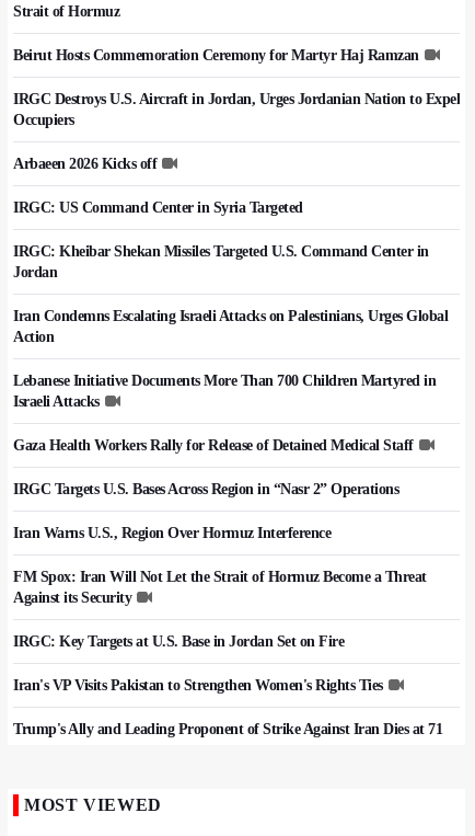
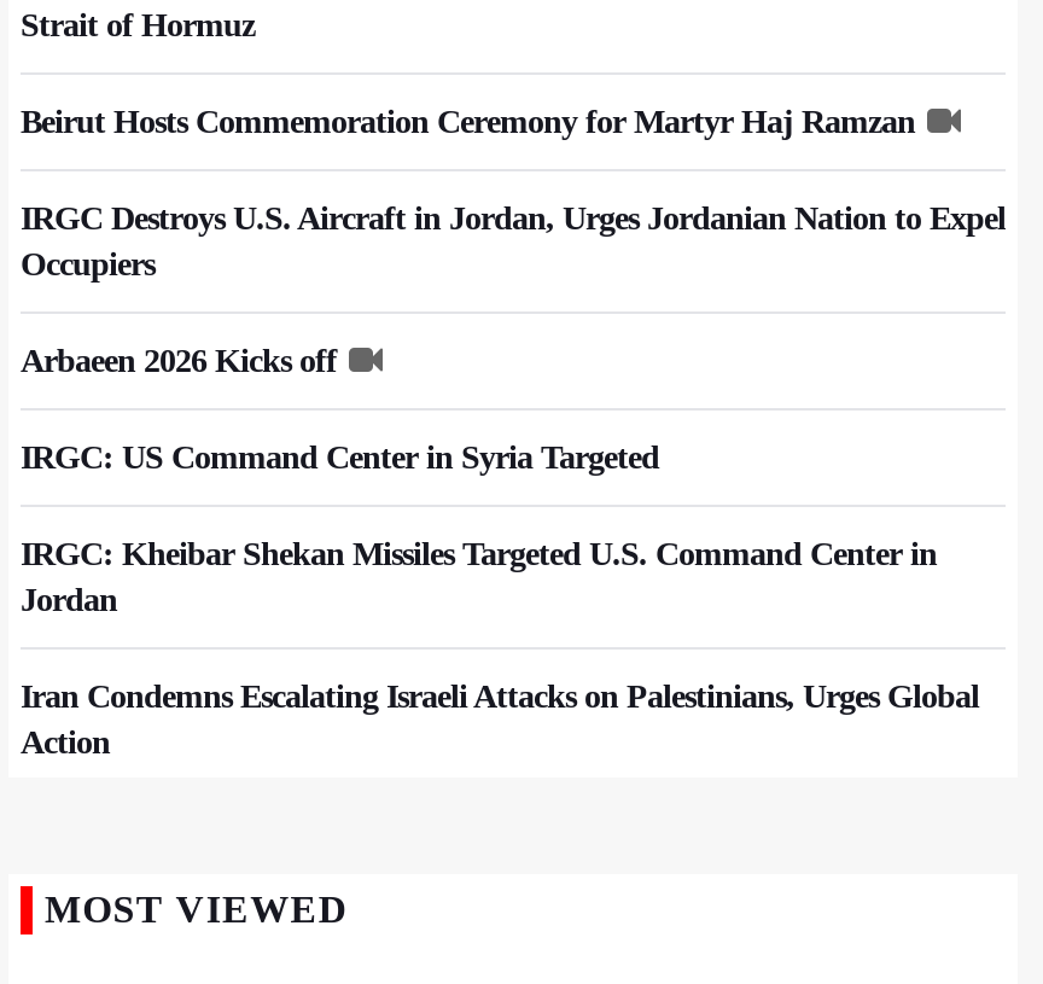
- Lebanese Initiative Documents More Than 700 Children Martyred in
- Israeli Attacks
- Gaza Health Workers Rally for Release of Detained Medical Staff
- IRGC Targets U.S. Bases Across Region in “Nasr 2” Operations
- Iran Warns U.S., Region Over Hormuz Interference
- FM Spox: Iran Will Not Let the Strait of Hormuz Become a Threat
- Against its Security
- IRGC: Key Targets at U.S. Base in Jordan Set on Fire
- Iran's VP Visits Pakistan to Strengthen Women's Rights Ties
- Trump's Ally and Leading Proponent of Strike Against Iran Dies at 71
